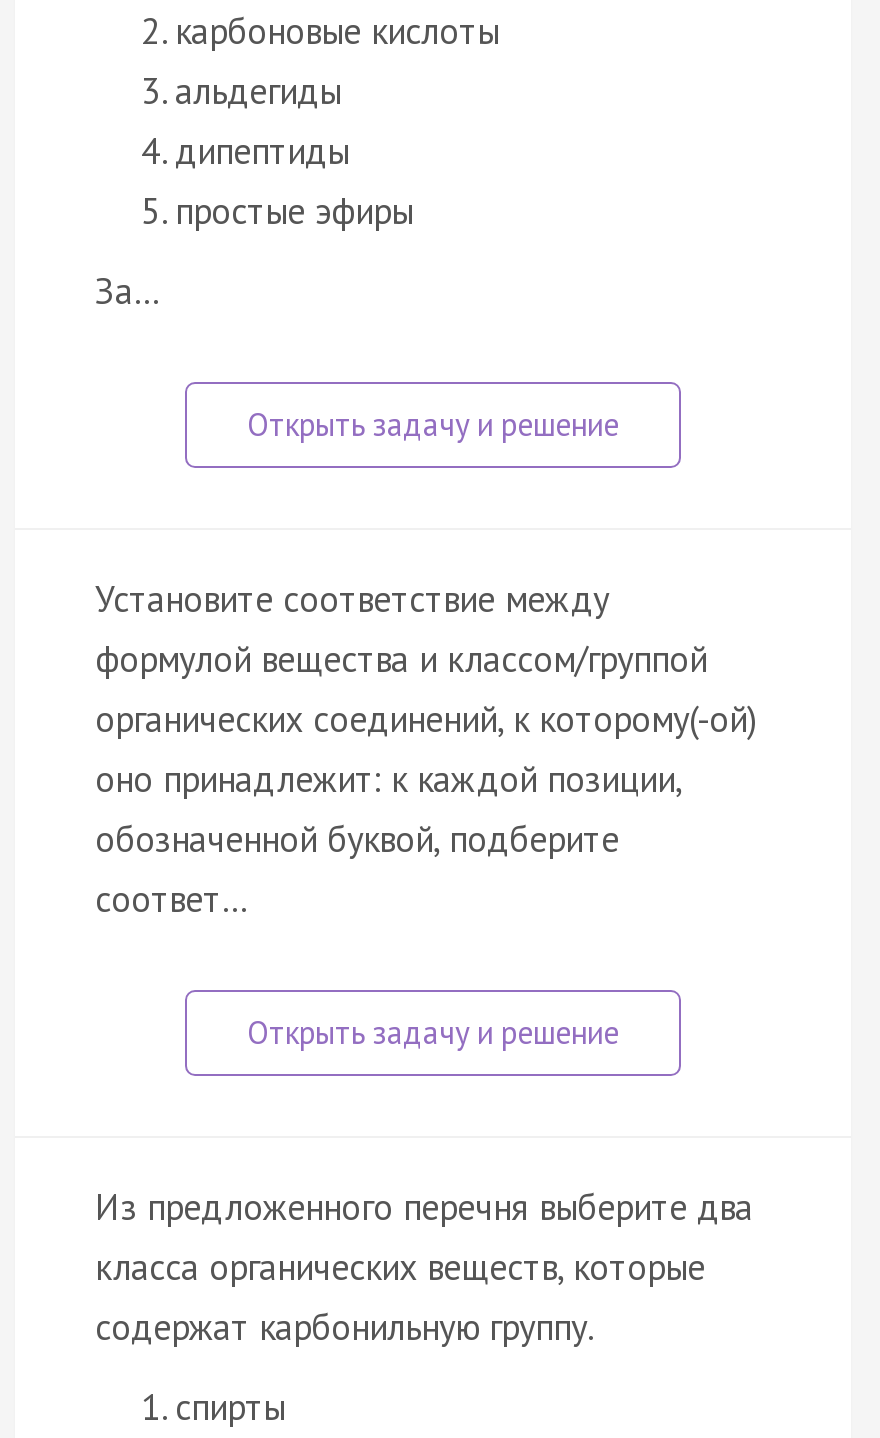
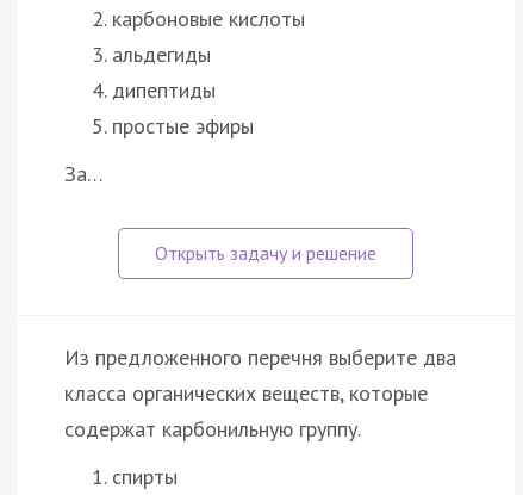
- Установите соответствие между
- формулой вещества и классом/группой
- органических соединений, к которому(-ой)
- оно принадлежит: к каждой позиции,
- обозначенной буквой, подберите
- соответ…
